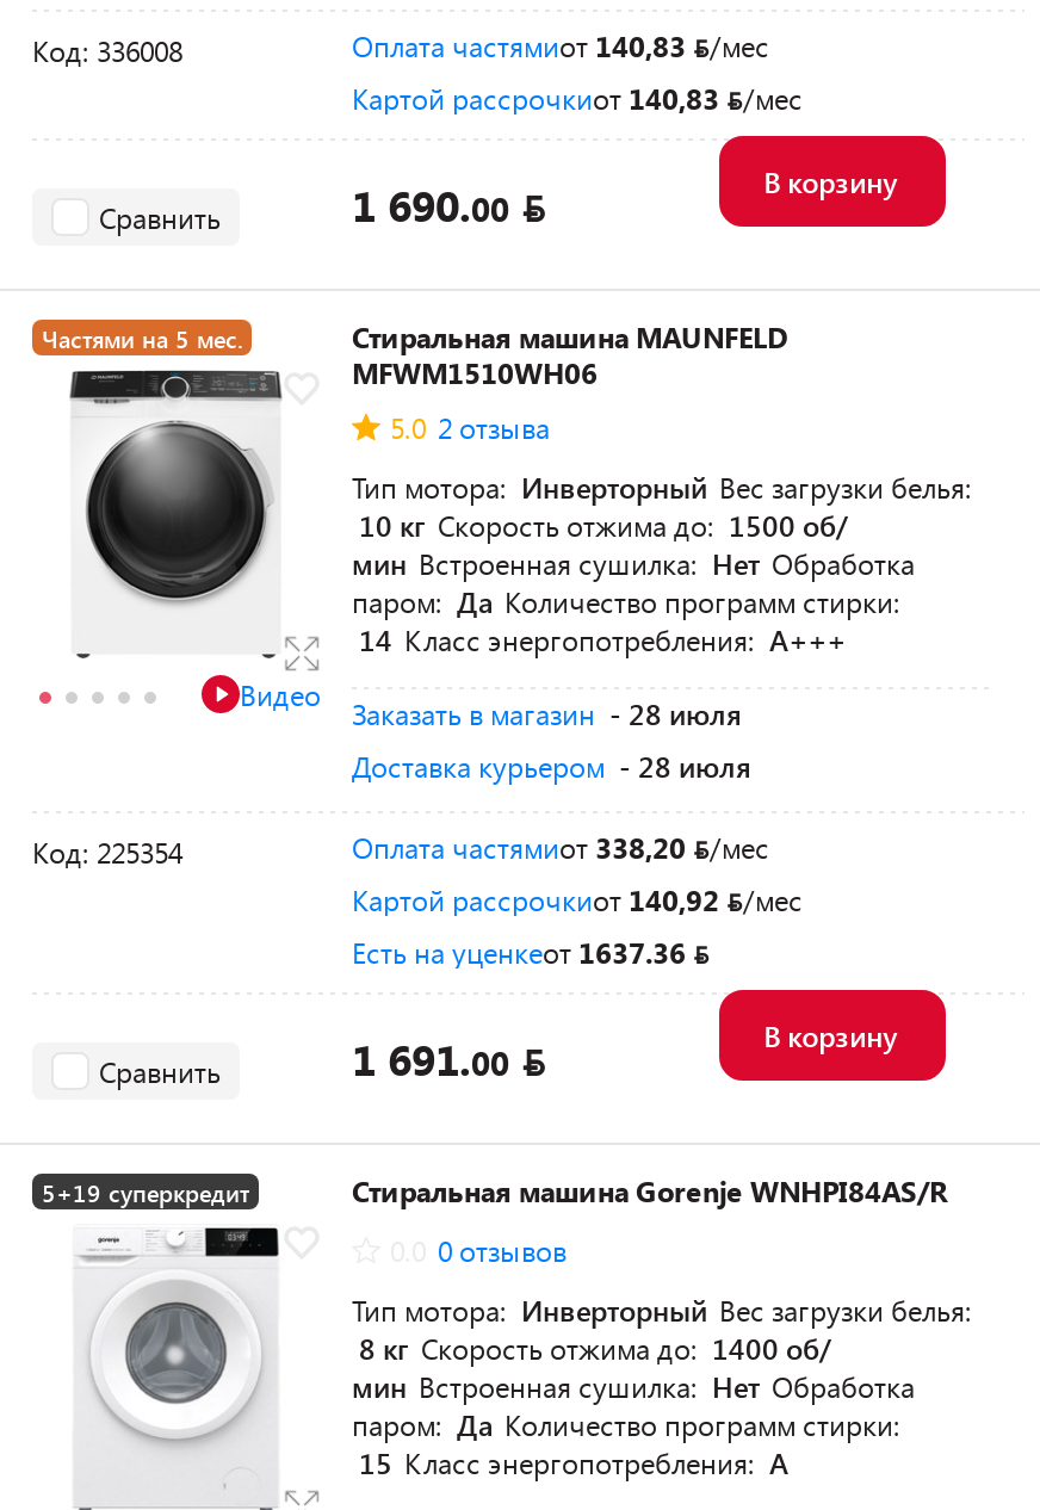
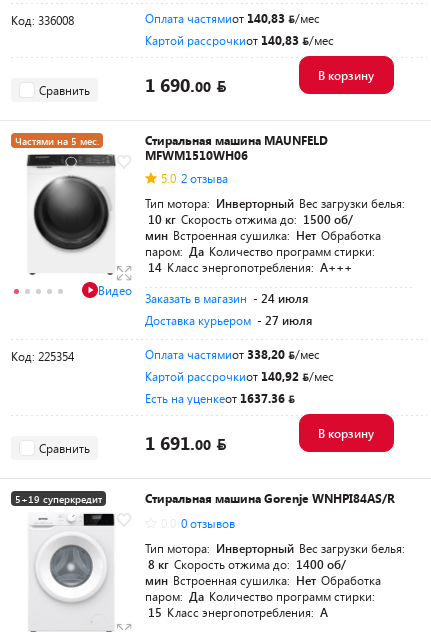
- Заказать в магазин - 28 июля
+ Заказать в магазин - 24 июля

- Доставка курьером - 28 июля
+ Доставка курьером - 27 июля
